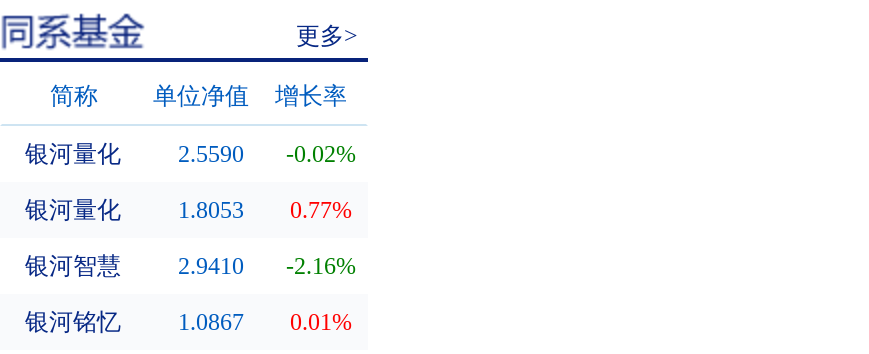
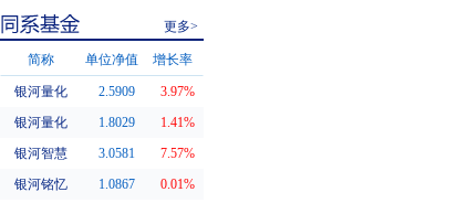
- 2.5590
+ 2.5909

- -0.02%
+ 3.97%

- 1.8053
+ 1.8029

- 0.77%
+ 1.41%

- 2.9410
+ 3.0581

- -2.16%
+ 7.57%
